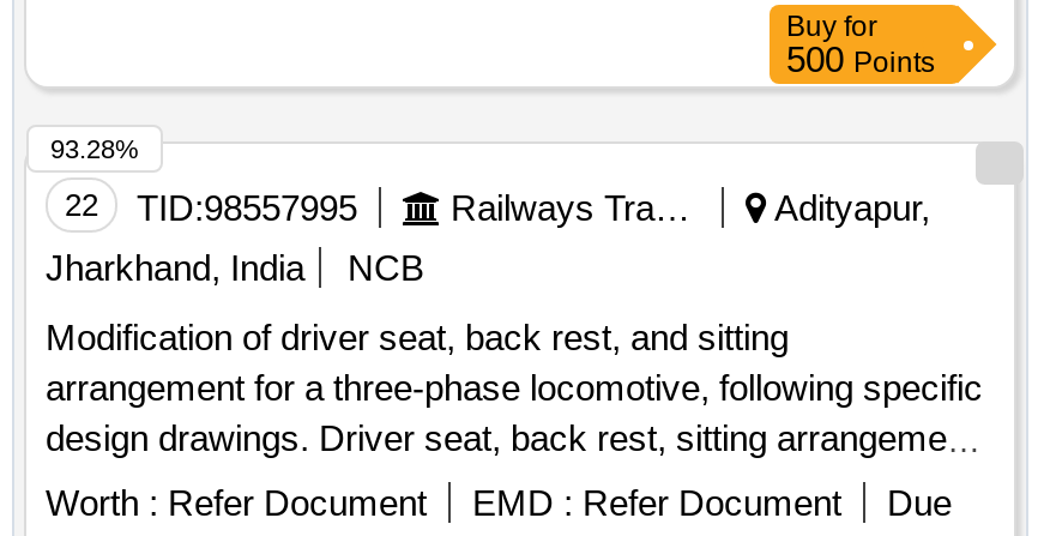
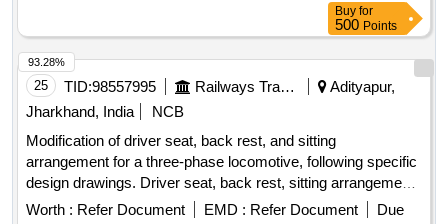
- 22 TID:98557995
+ 25 TID:98557995
